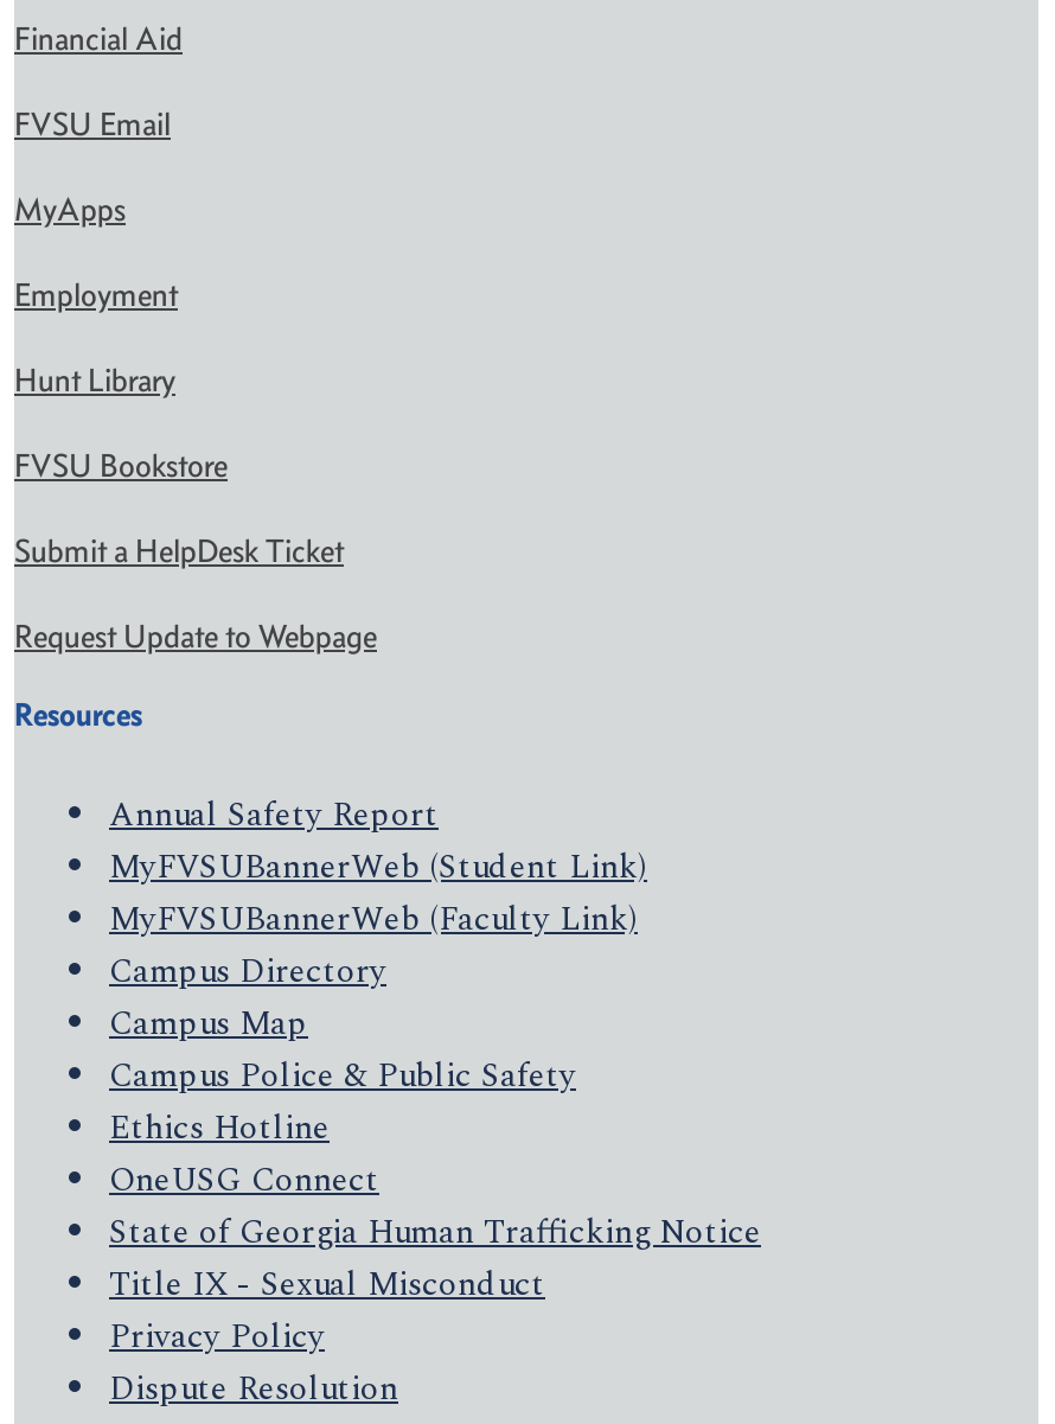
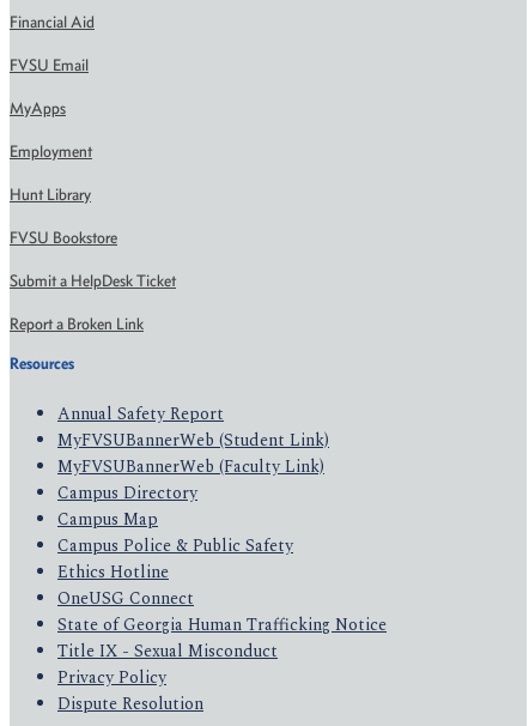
- Request Update to Webpage
+ Report a Broken Link
